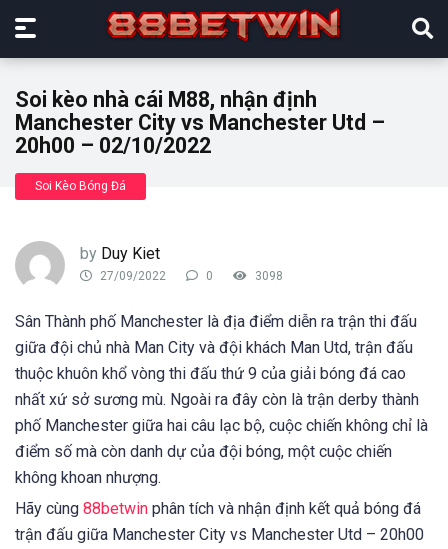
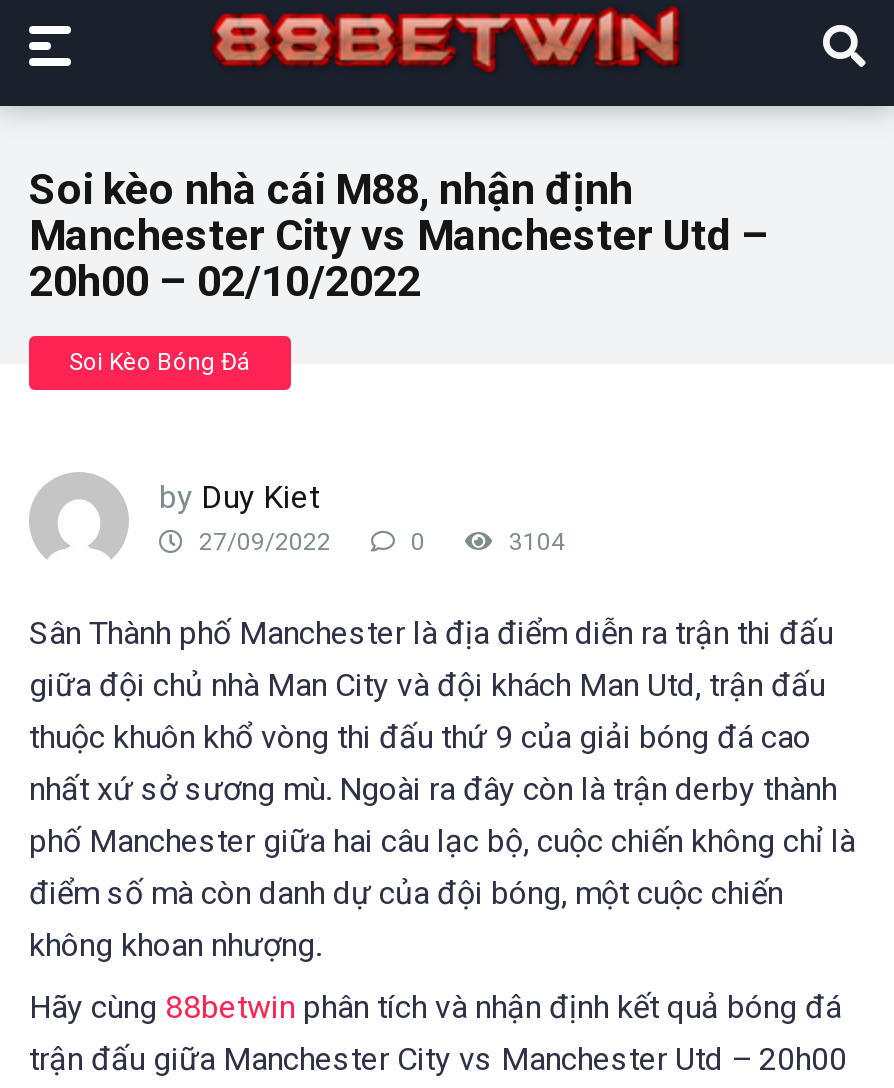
- 3098
+ 3104
